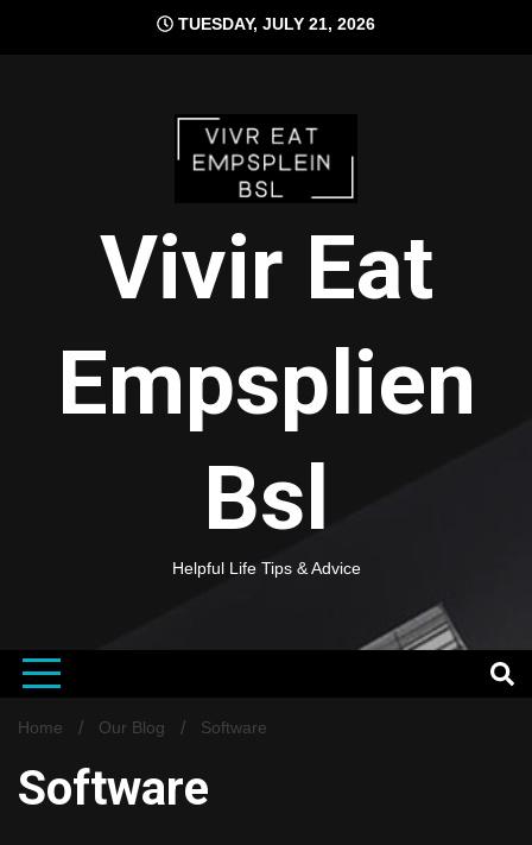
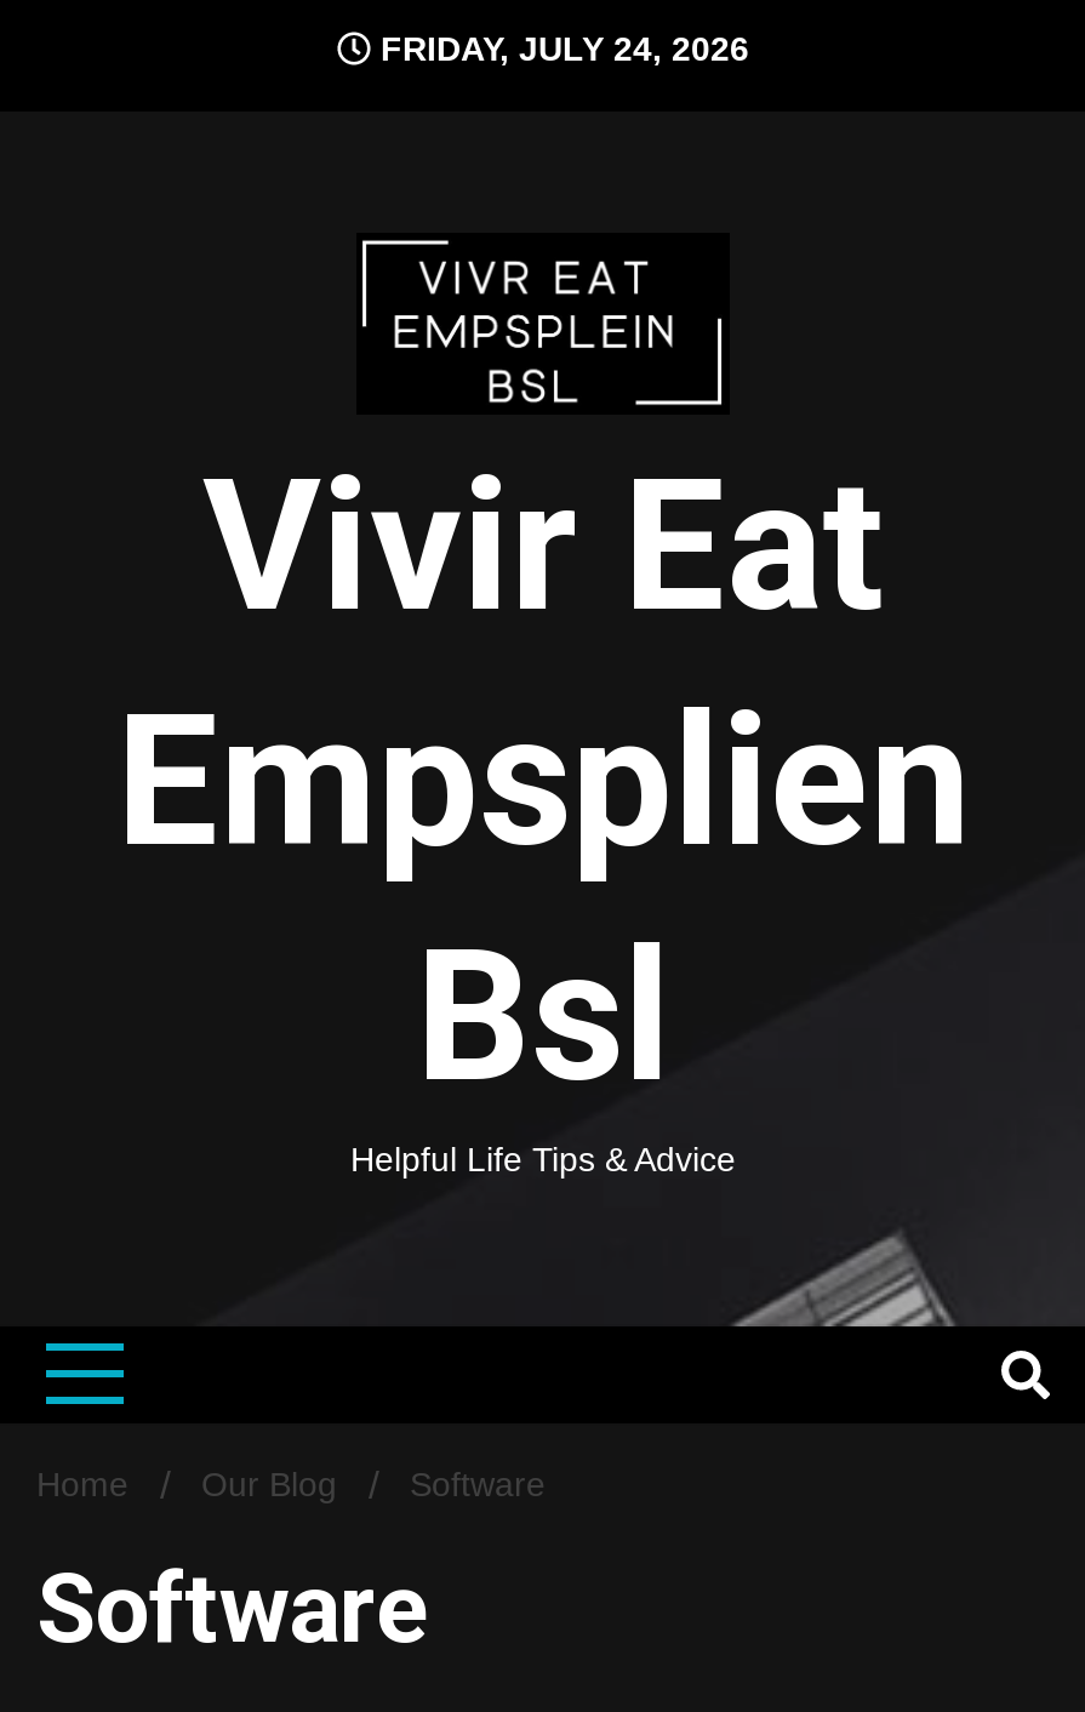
- TUESDAY, JULY 21, 2026
+ FRIDAY, JULY 24, 2026
